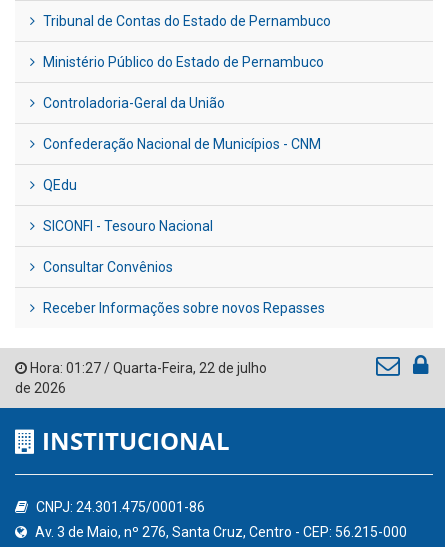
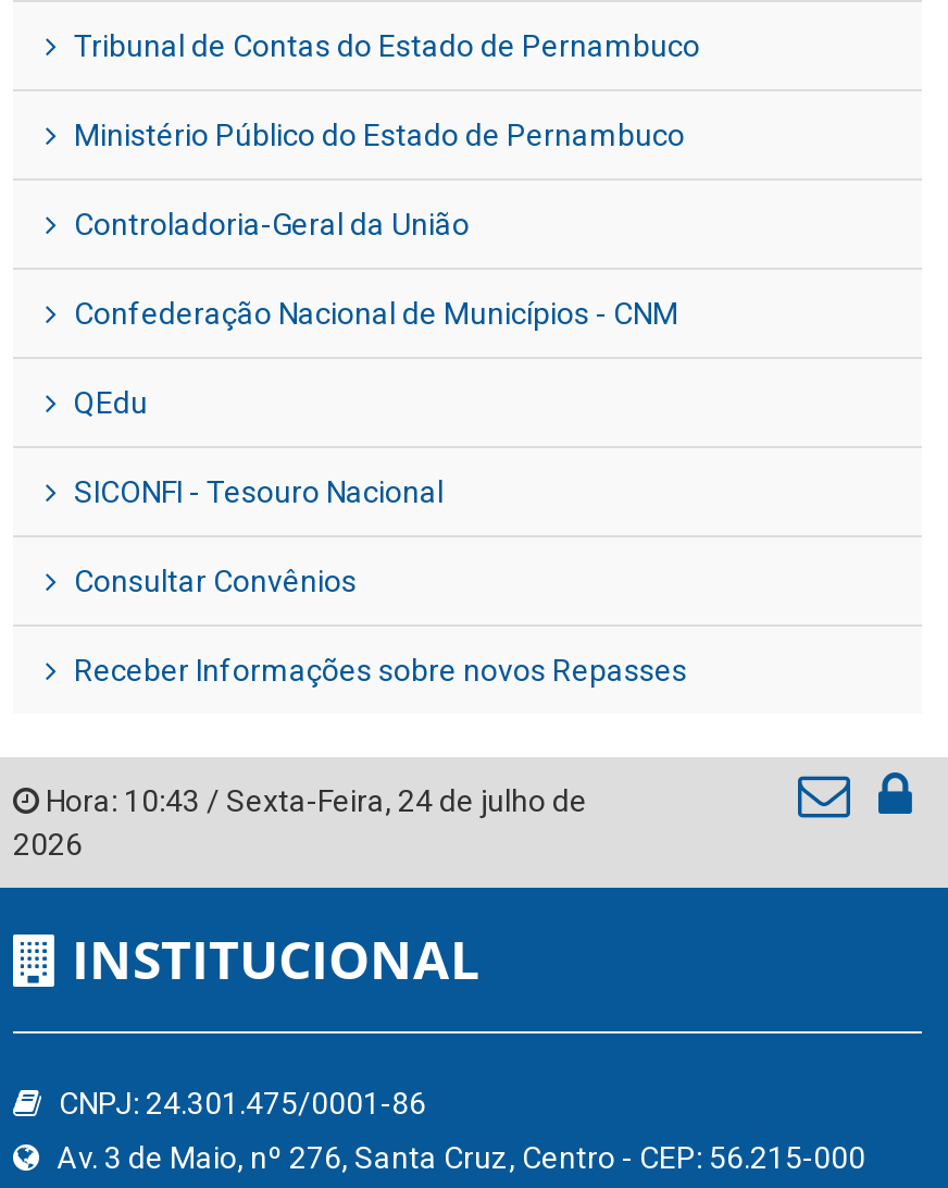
- Hora: 01:27 / Quarta-Feira, 22 de julho
- de 2026
+ Hora: 10:43 / Sexta-Feira, 24 de julho de
+ 2026
